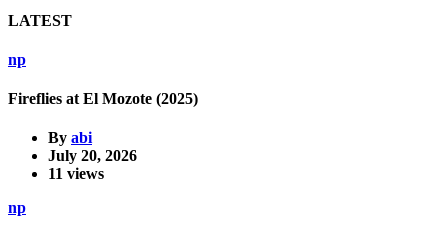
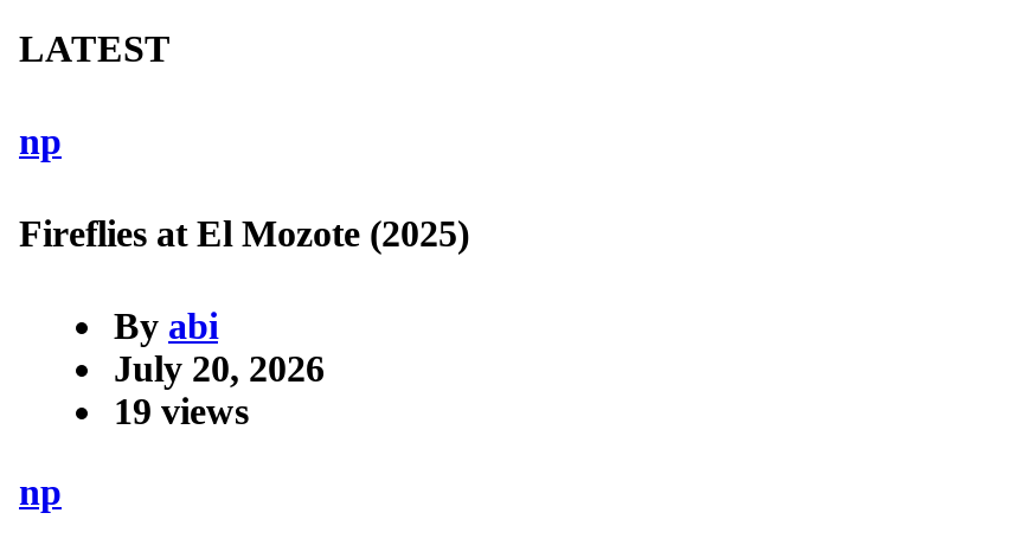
- 11 views
+ 19 views
